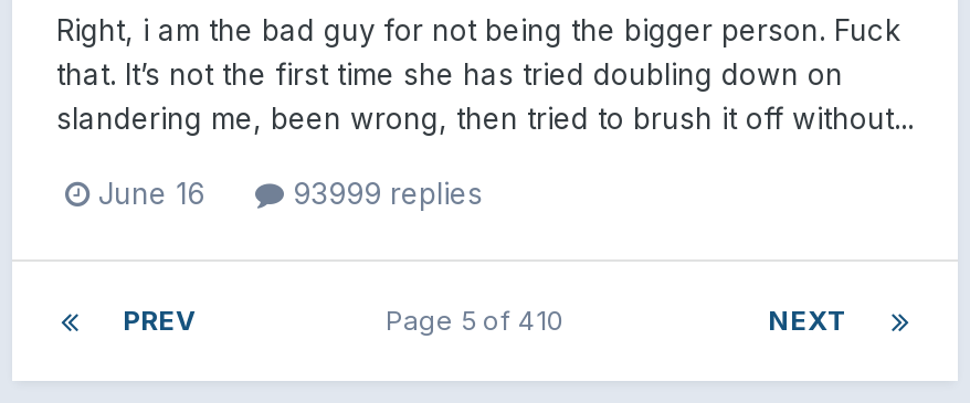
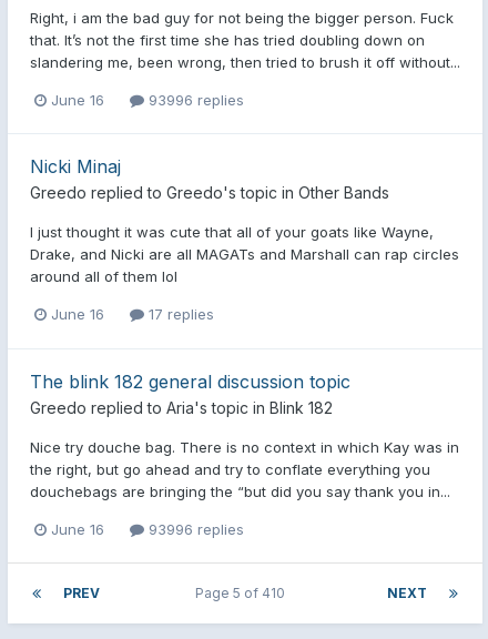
- 93999 replies
+ 93996 replies
+ Nicki Minaj
+ Greedo replied to Greedo 's topic in Other Bands
+ I just thought it was cute that all of your goats like Wayne,
+ Drake, and Nicki are all MAGATs and Marshall can rap circles
+ around all of them lol
+ June 16
+ 17 replies
+ The blink 182 general discussion topic
+ Greedo replied to Aria 's topic in Blink 182
+ Nice try douche bag. There is no context in which Kay was in
+ the right, but go ahead and try to conflate everything you
+ douchebags are bringing the “but did you say thank you in...
+ June 16
+ 93996 replies
